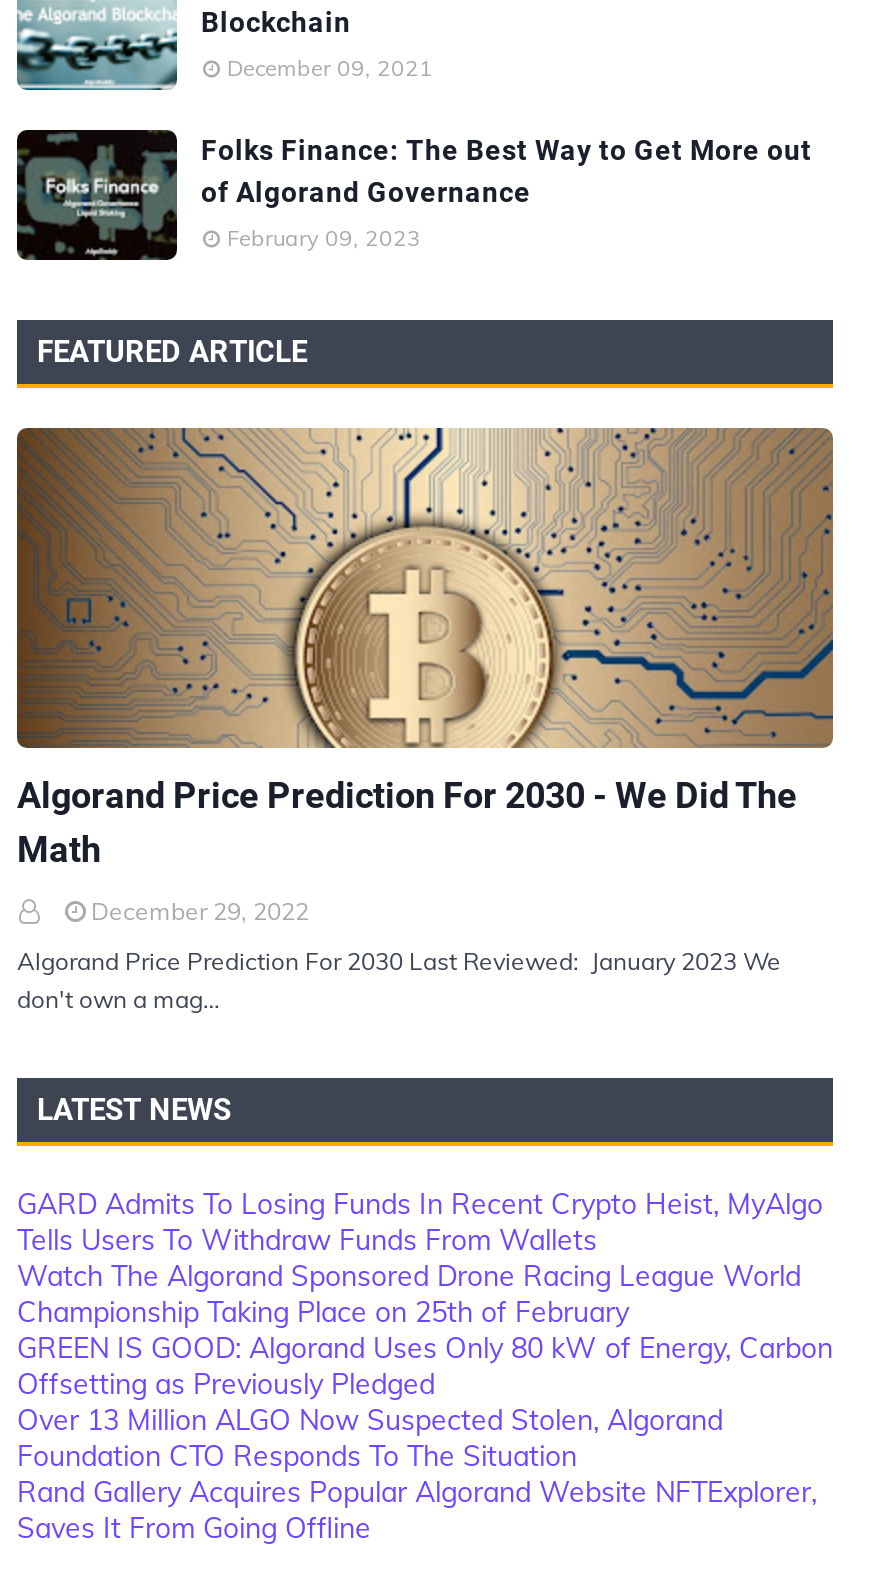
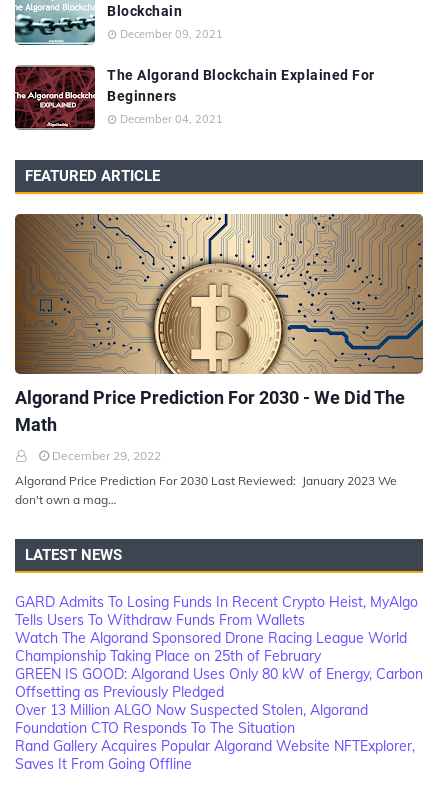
- [image]
- Folks Finance: The Best Way to Get More out
- of Algorand Governance
+ [image]
+ The Algorand Blockchain Explained For
+ Beginners

- February 09, 2023
+ December 04, 2021
